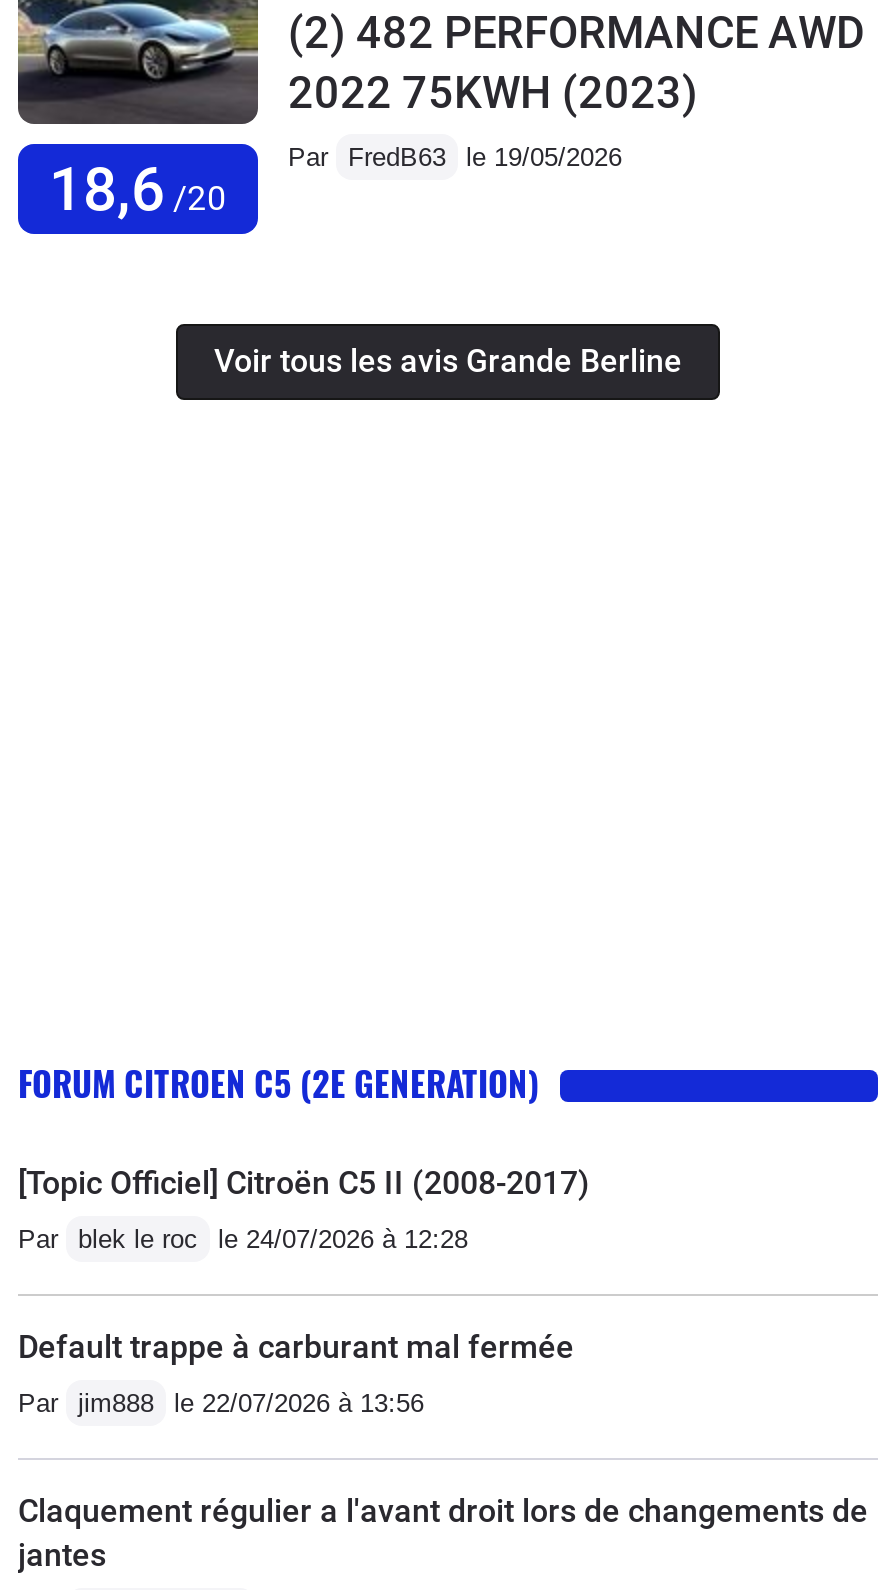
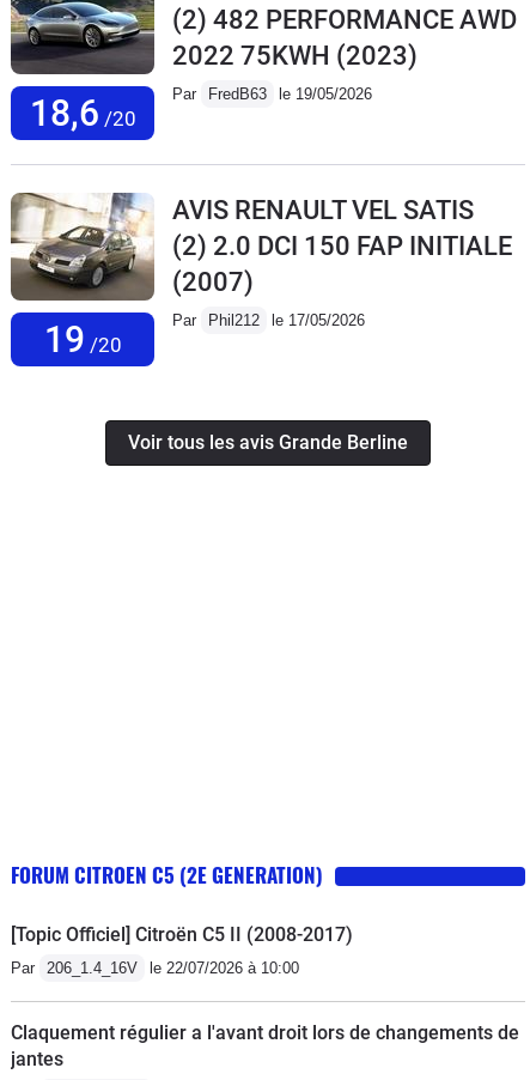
+ [image]
+ 19 /20

+ AVIS RENAULT VEL SATIS
+ (2) 2.0 DCI 150 FAP INITIALE
+ (2007)
+ Par Phil212 le 17/05/2026

moved down: Voir tous les avis Grande Berline | FORUM CITROEN C5 (2E GENERATION) | [Topic Officiel] Citroën C5 II (2008-2017)

- Par blek le roc le 24/07/2026 à 12:28
- Default trappe à carburant mal fermée
- Par jim888 le 22/07/2026 à 13:56
+ Par 206_1.4_16V le 22/07/2026 à 10:00
